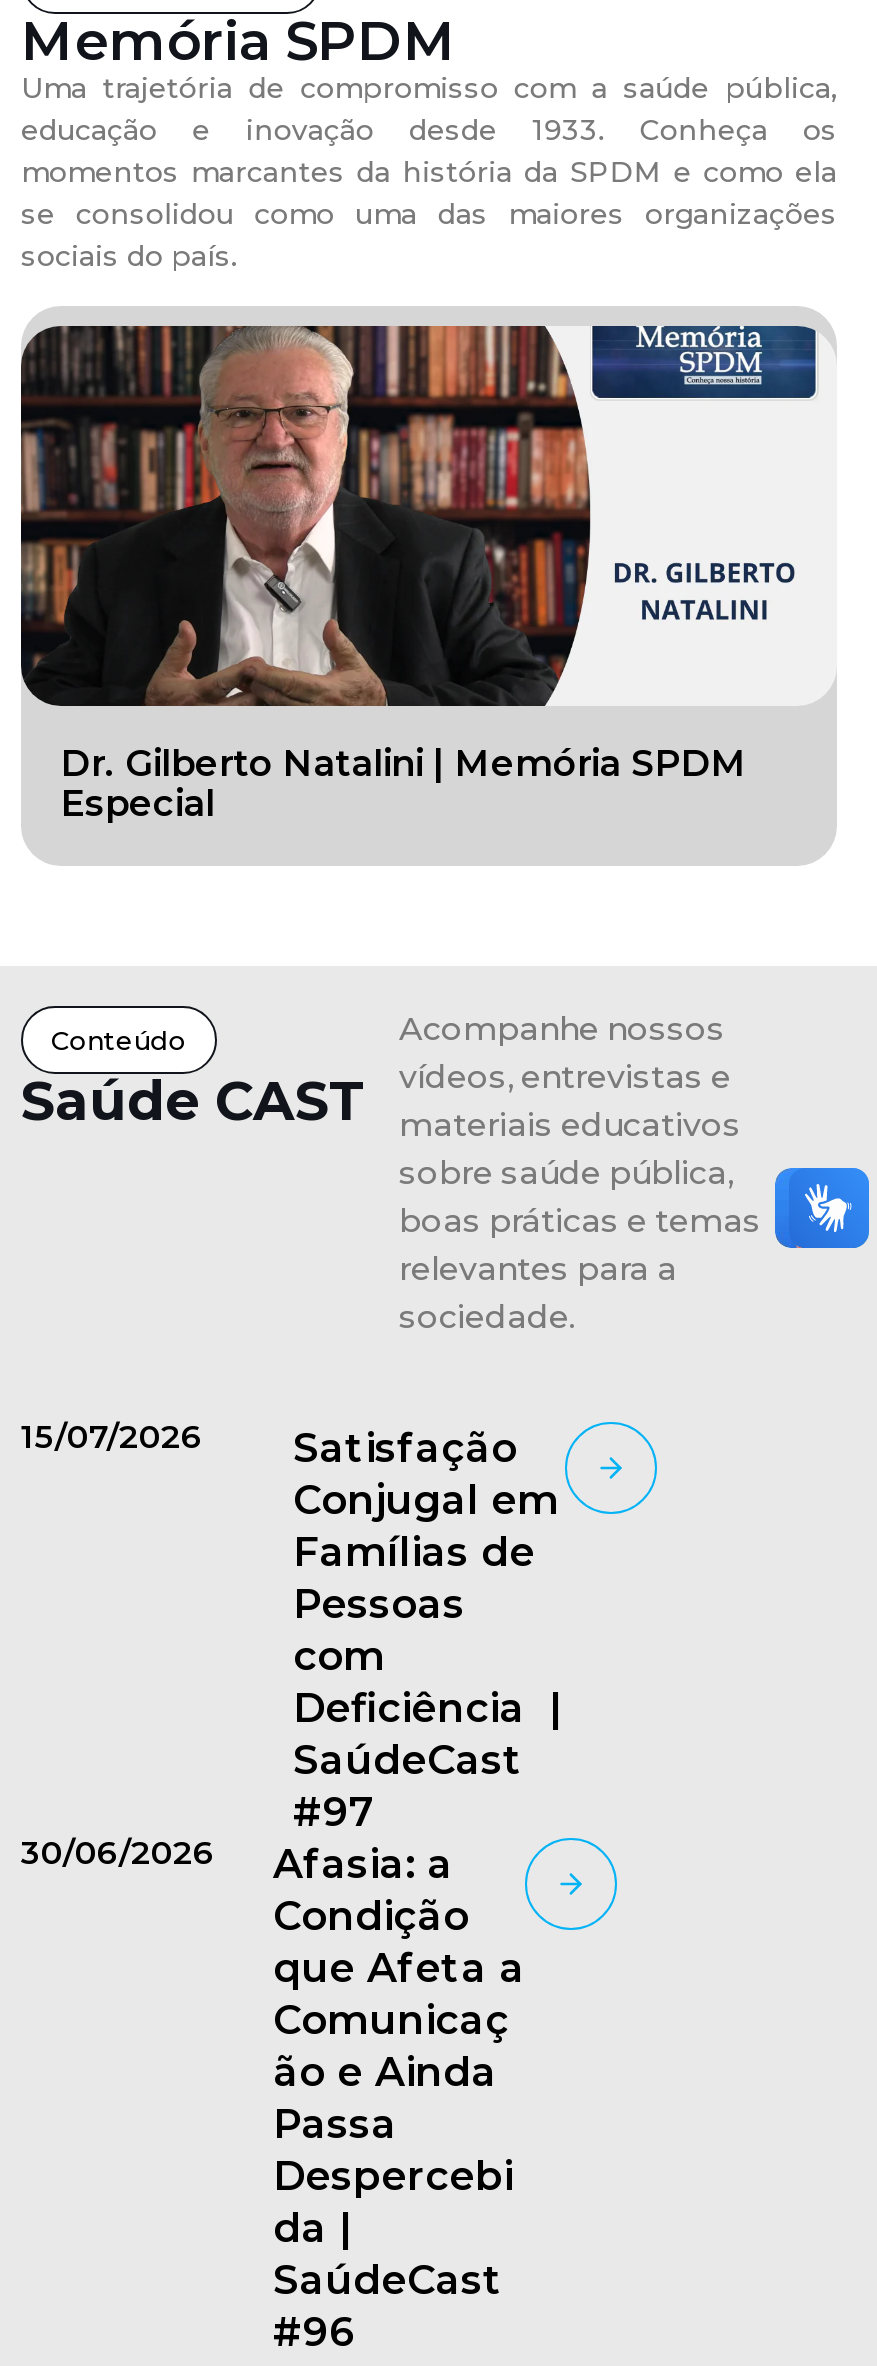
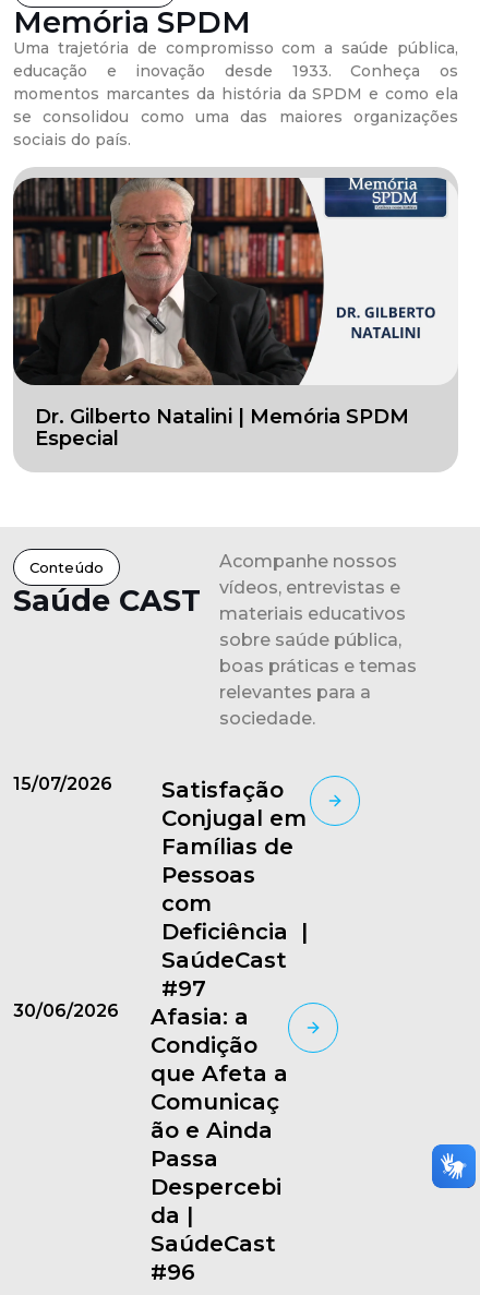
- [image]

+ [image]
